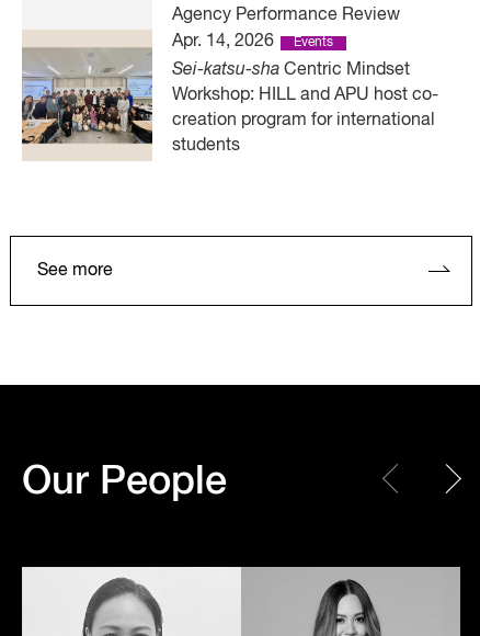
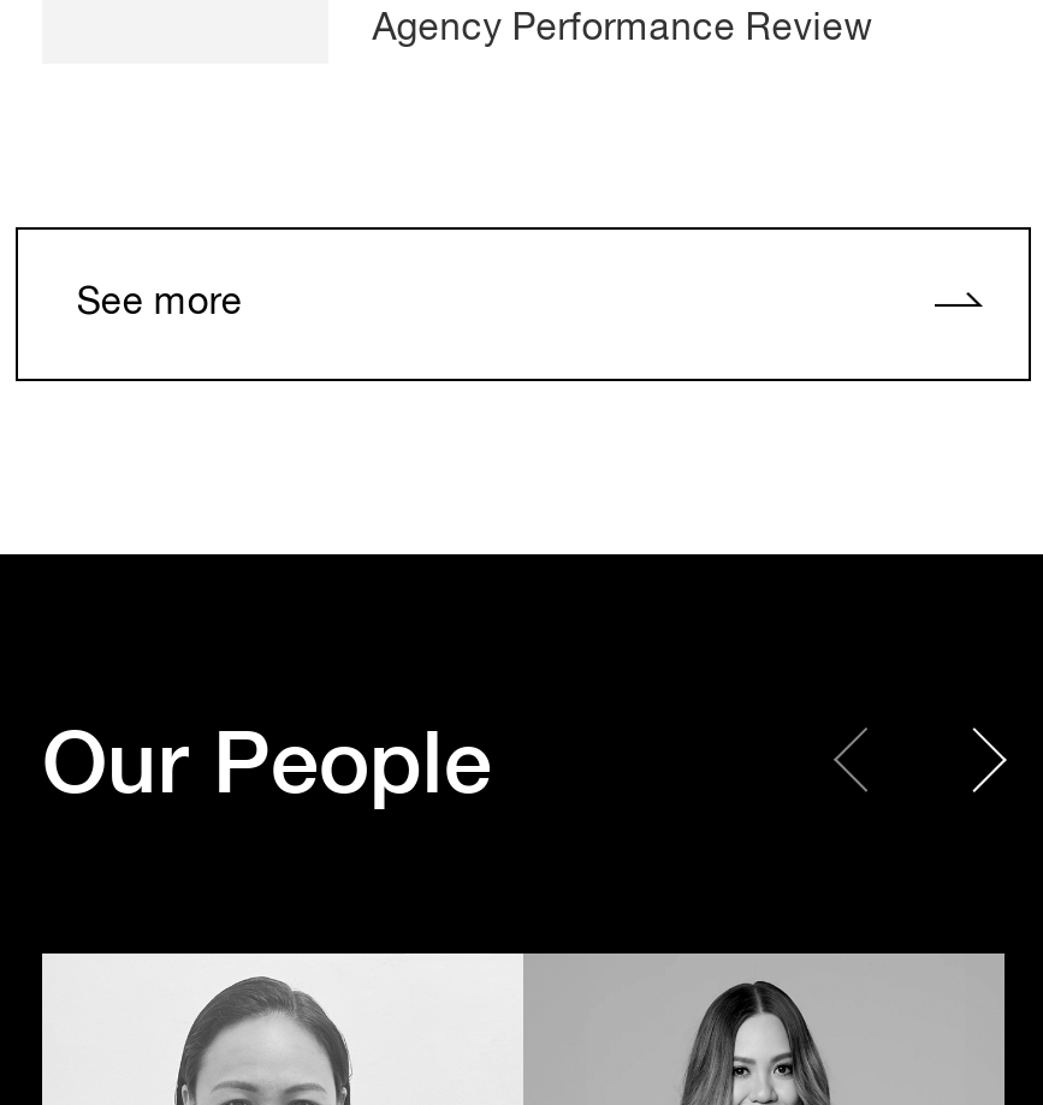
- [image]
- Apr. 14, 2026
- Events
- Sei-katsu-sha Centric Mindset
- Workshop: HILL and APU host co-
- creation program for international
- students
